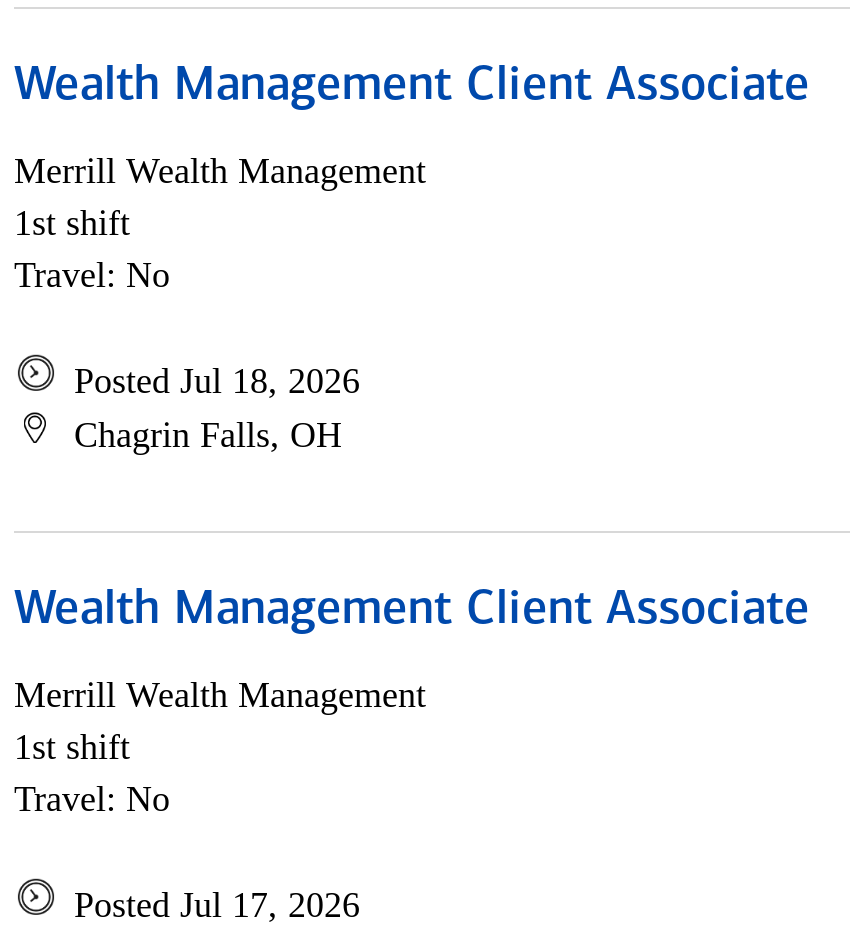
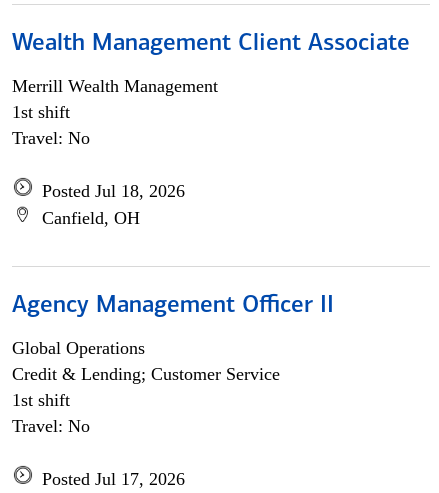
- Chagrin Falls, OH
+ Canfield, OH

- Wealth Management Client Associate
+ Agency Management Officer II

- Merrill Wealth Management
+ Global Operations
+ Credit & Lending; Customer Service
